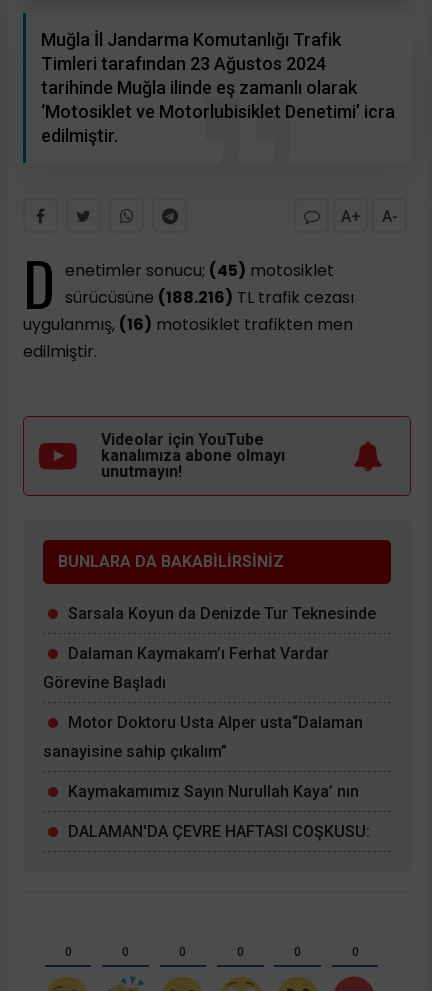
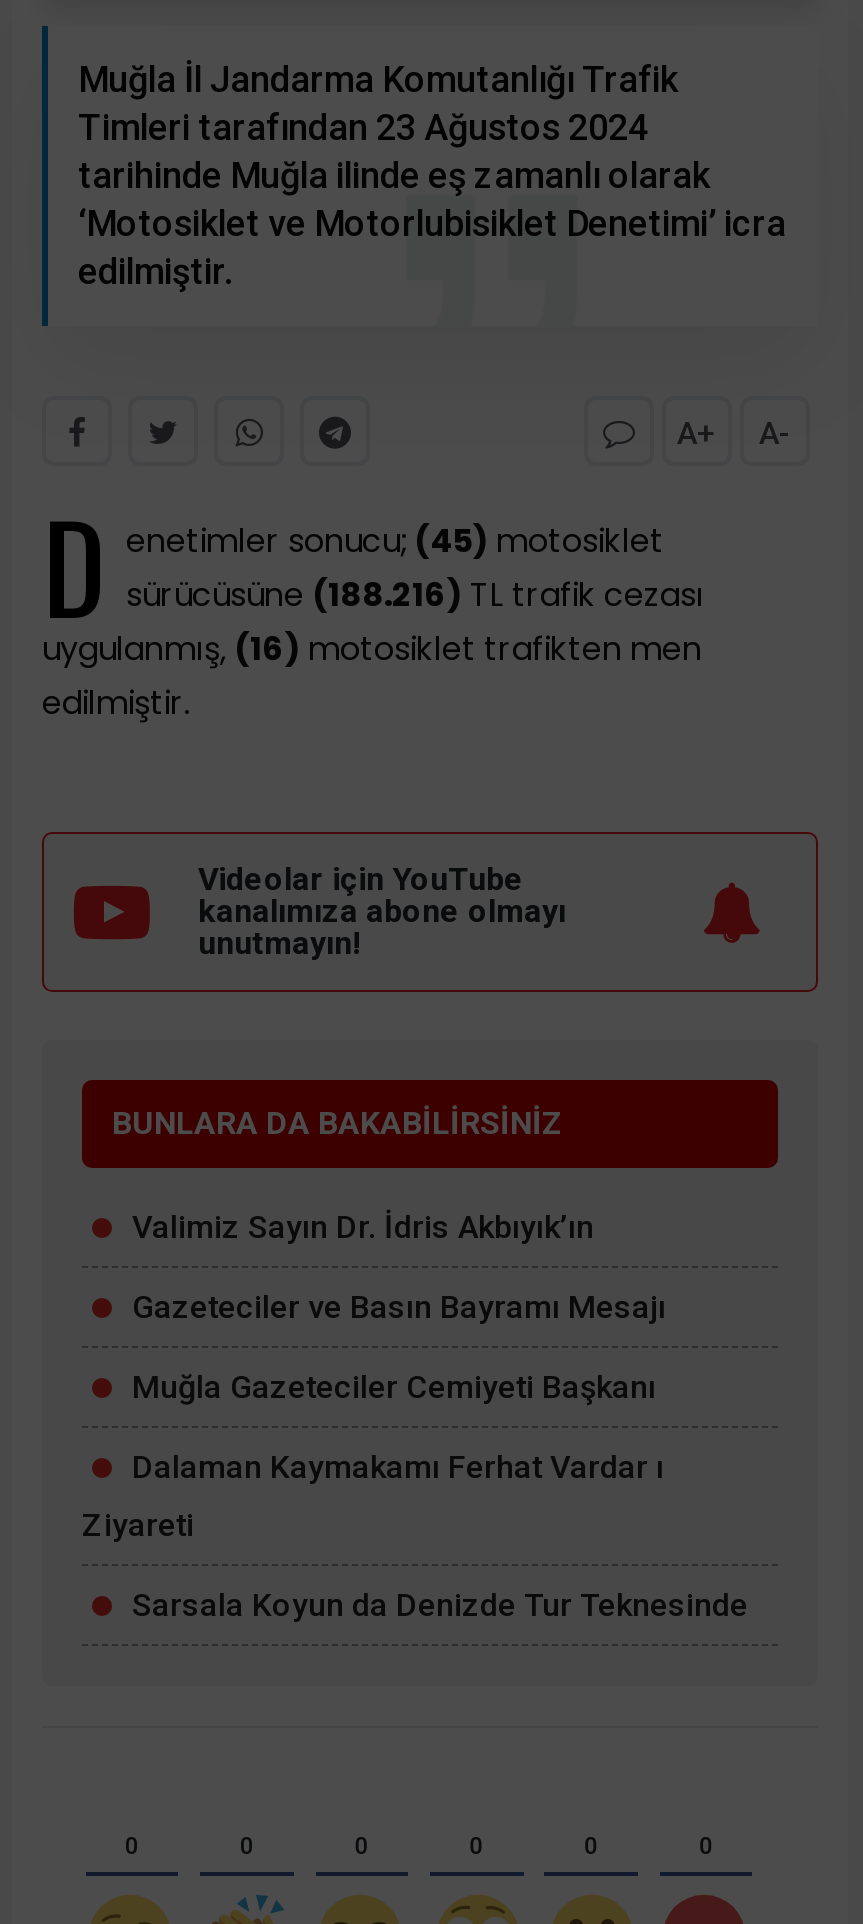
+ Valimiz Sayın Dr. İdris Akbıyık’ın
+ Gazeteciler ve Basın Bayramı Mesajı
+ Muğla Gazeteciler Cemiyeti Başkanı
+ Dalaman Kaymakamı Ferhat Vardar ı
+ Ziyareti

moved down: Sarsala Koyun da Denizde Tur Teknesinde

- Dalaman Kaymakam’ı Ferhat Vardar
- Görevine Başladı
- Motor Doktoru Usta Alper usta“Dalaman
- sanayisine sahip çıkalım”
- Kaymakamımız Sayın Nurullah Kaya’ nın
- DALAMAN'DA ÇEVRE HAFTASI COŞKUSU:
